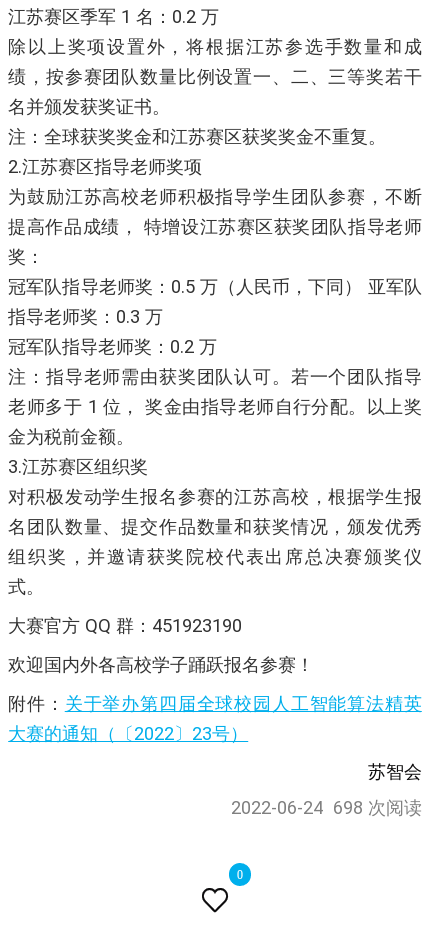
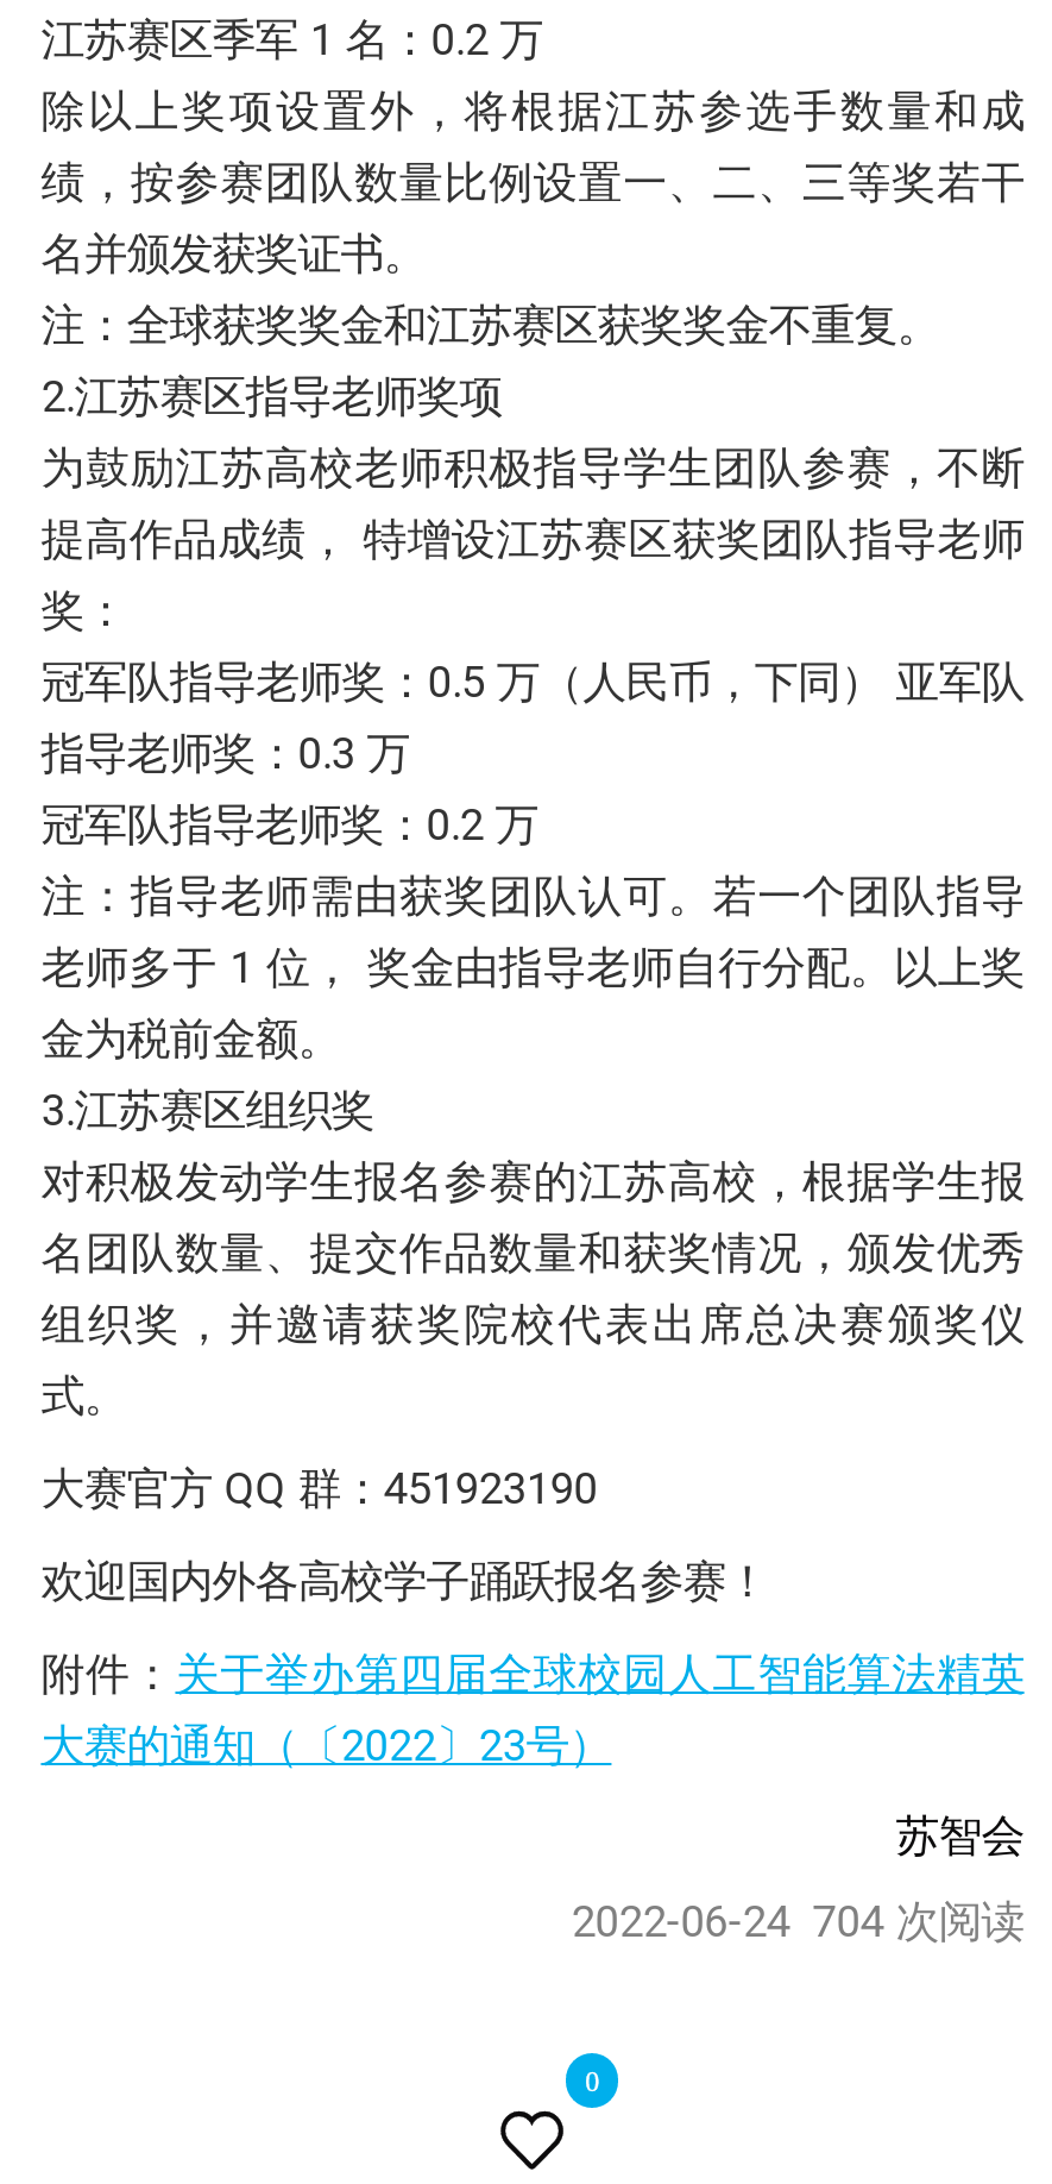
- 2022-06-24 698 次阅读
+ 2022-06-24 704 次阅读
